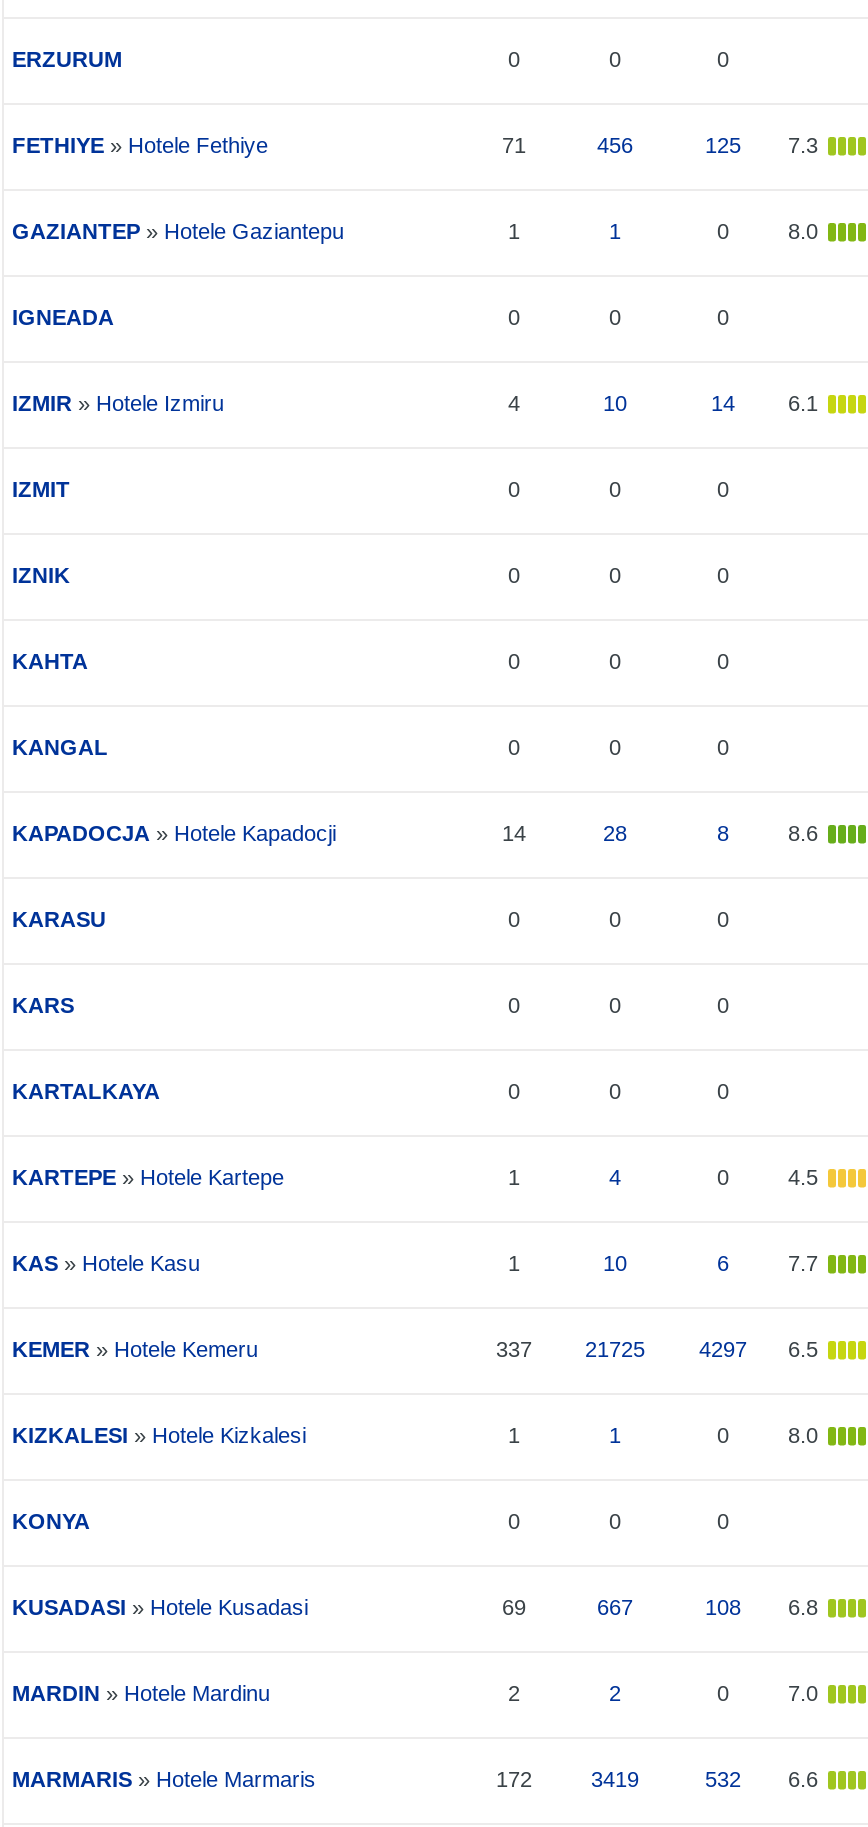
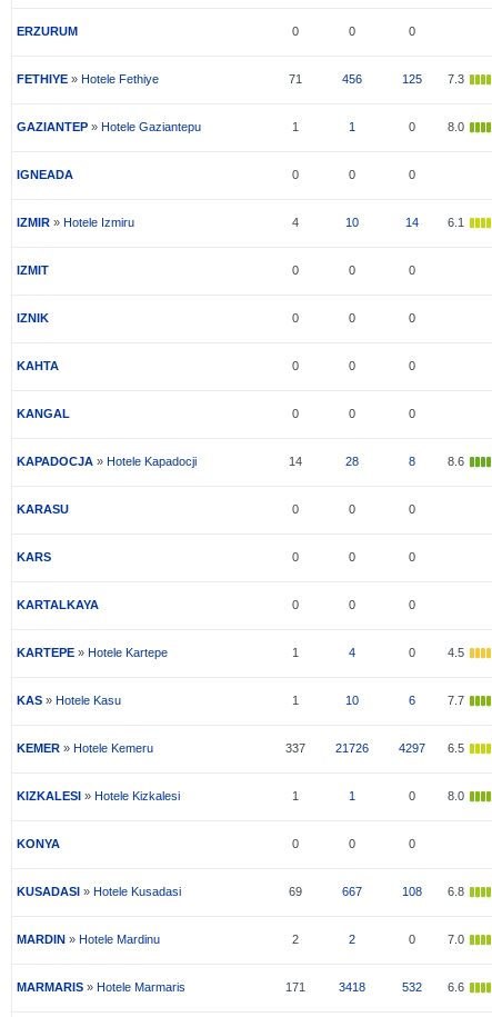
- 21725
+ 21726

- 172
+ 171

- 3419
+ 3418
